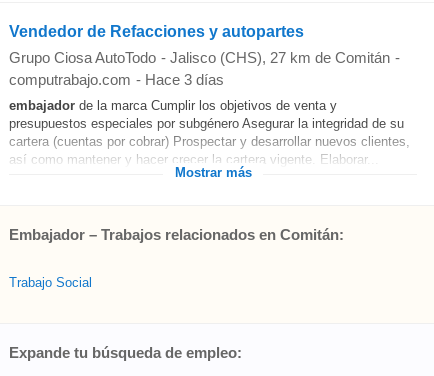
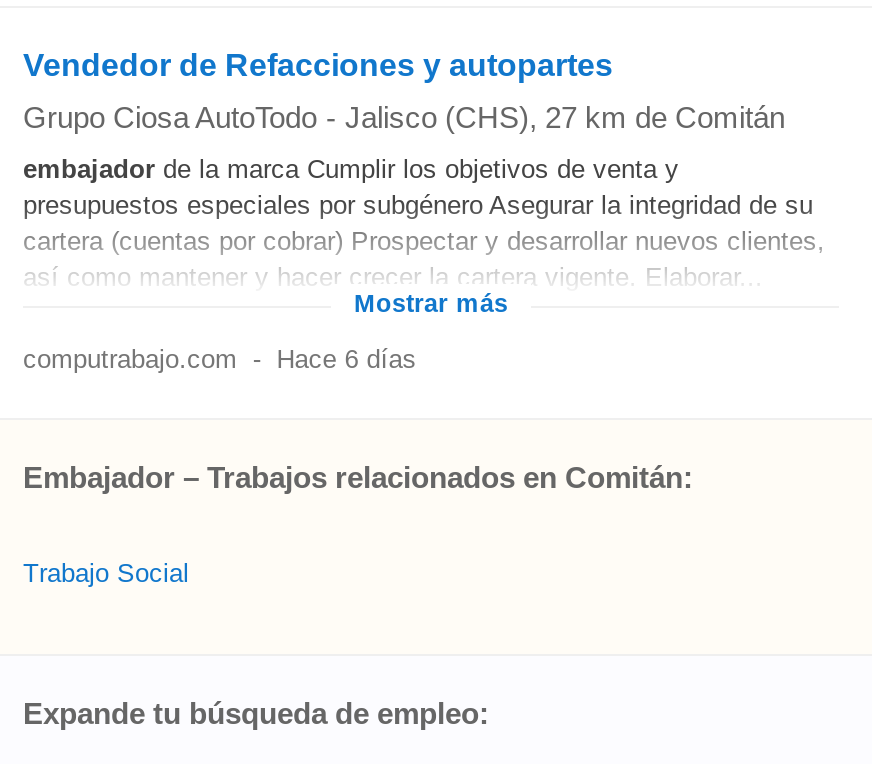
- Grupo Ciosa AutoTodo - Jalisco (CHS), 27 km de Comitán -
- computrabajo.com - Hace 3 días
+ Grupo Ciosa AutoTodo - Jalisco (CHS), 27 km de Comitán

moved up: embajador de la marca Cumplir los objetivos de venta y | presupuestos especiales por subgénero Asegurar la integridad de su | cartera (cuentas por cobrar) Prospectar y desarrollar nuevos clientes, | así como mantener y hacer crecer la cartera vigente. Elaborar... | Mostrar más

+ computrabajo.com - Hace 6 días
